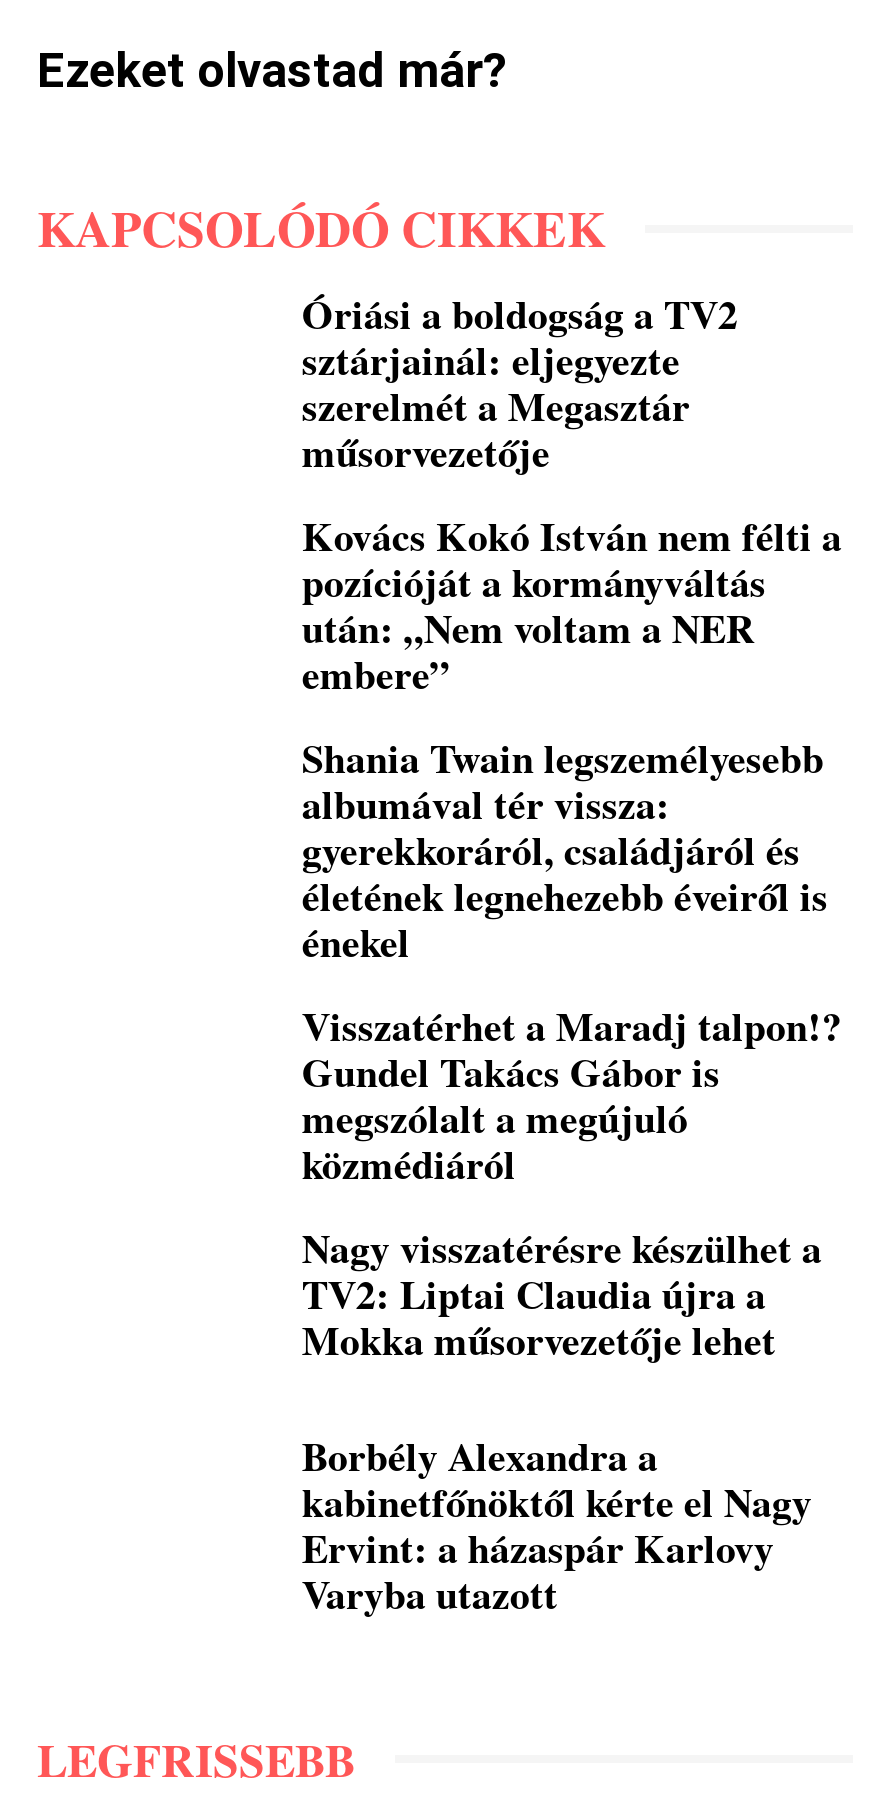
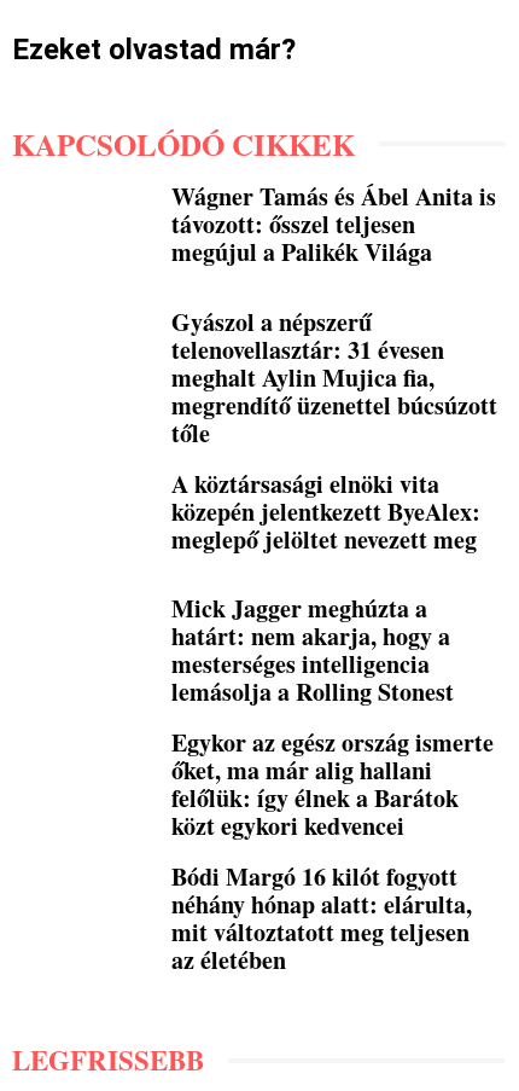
- Óriási a boldogság a TV2
- sztárjainál: eljegyezte
- szerelmét a Megasztár
- műsorvezetője
- Kovács Kokó István nem félti a
- pozícióját a kormányváltás
- után: „Nem voltam a NER
- embere”
- Shania Twain legszemélyesebb
- albumával tér vissza:
- gyerekkoráról, családjáról és
- életének legnehezebb éveiről is
- énekel
- Visszatérhet a Maradj talpon!?
- Gundel Takács Gábor is
- megszólalt a megújuló
- közmédiáról
- Nagy visszatérésre készülhet a
- TV2: Liptai Claudia újra a
- Mokka műsorvezetője lehet
- Borbély Alexandra a
- kabinetfőnöktől kérte el Nagy
- Ervint: a házaspár Karlovy
- Varyba utazott
+ Wágner Tamás és Ábel Anita is
+ távozott: ősszel teljesen
+ megújul a Palikék Világa
+ Gyászol a népszerű
+ telenovellasztár: 31 évesen
+ meghalt Aylin Mujica fia,
+ megrendítő üzenettel búcsúzott
+ tőle
+ A köztársasági elnöki vita
+ közepén jelentkezett ByeAlex:
+ meglepő jelöltet nevezett meg
+ Mick Jagger meghúzta a
+ határt: nem akarja, hogy a
+ mesterséges intelligencia
+ lemásolja a Rolling Stonest
+ Egykor az egész ország ismerte
+ őket, ma már alig hallani
+ felőlük: így élnek a Barátok
+ közt egykori kedvencei
+ Bódi Margó 16 kilót fogyott
+ néhány hónap alatt: elárulta,
+ mit változtatott meg teljesen
+ az életében
